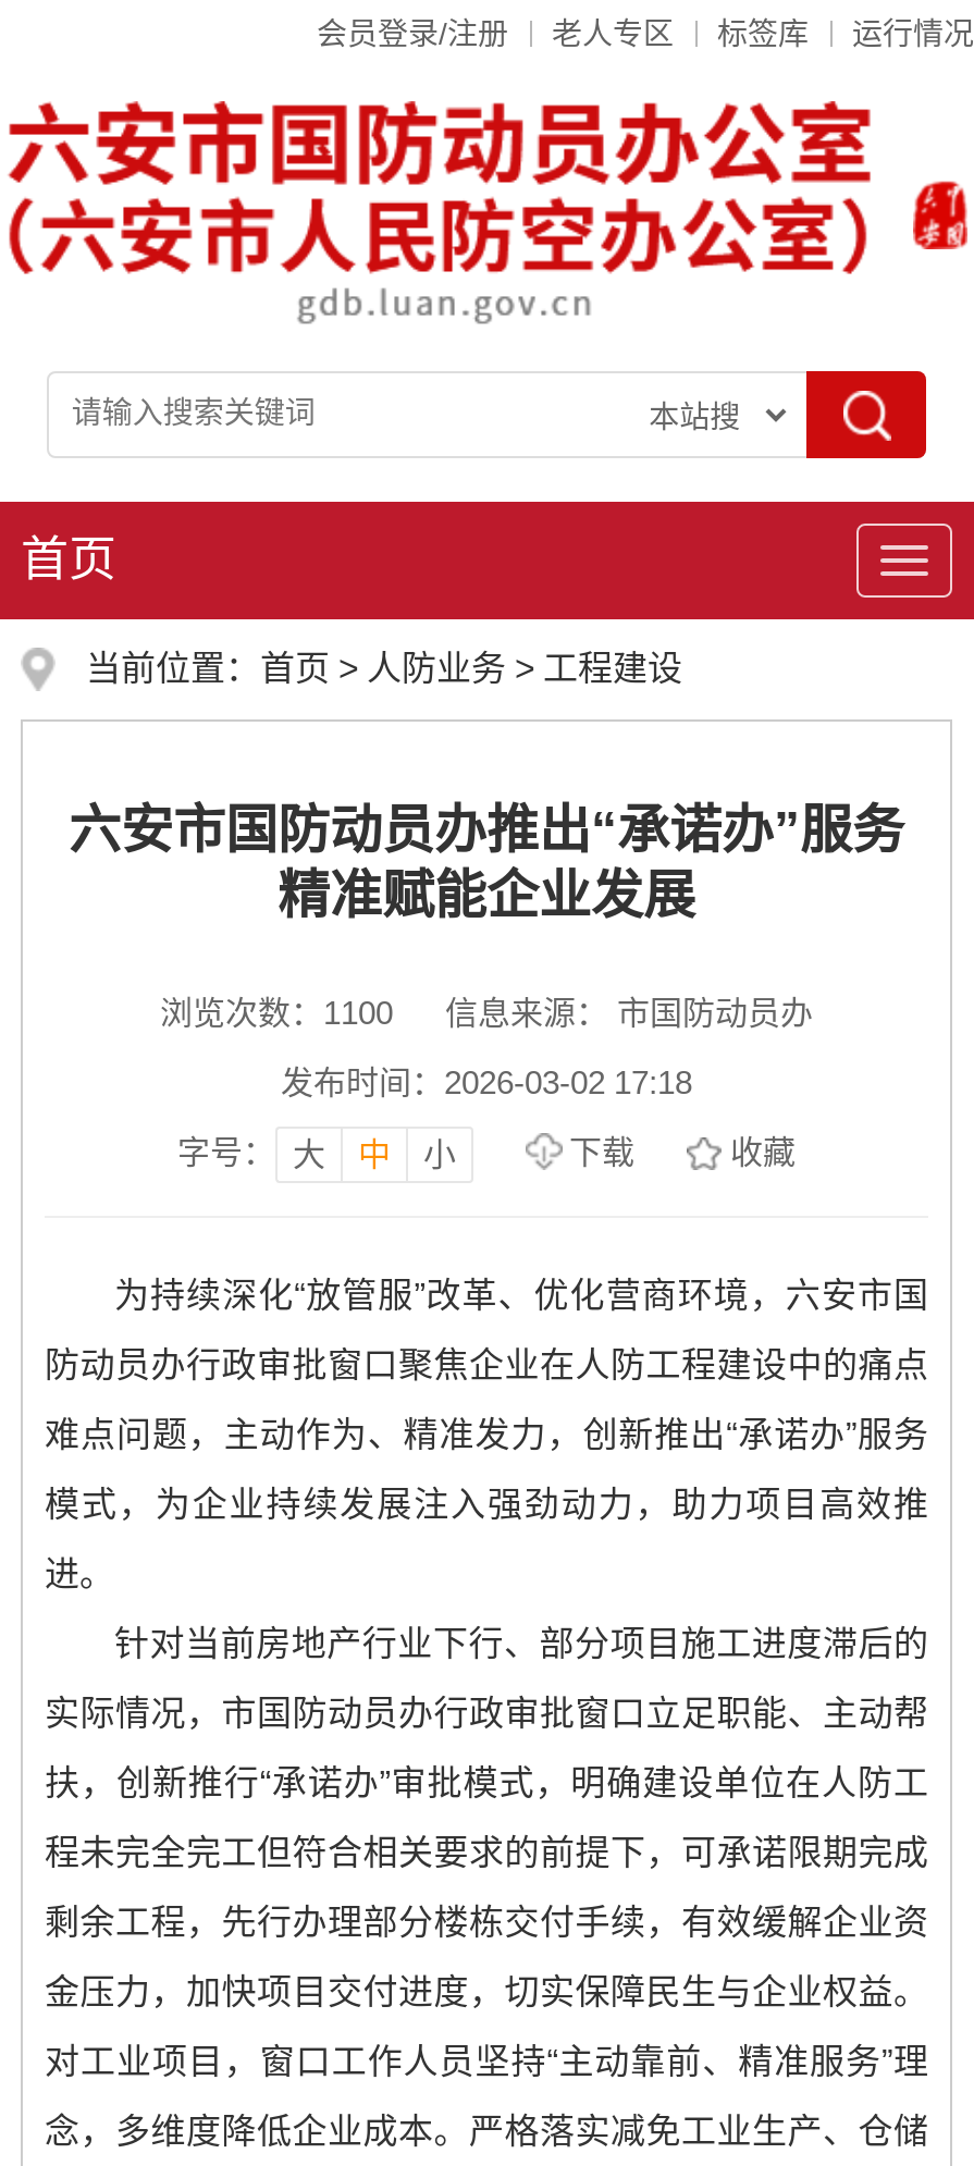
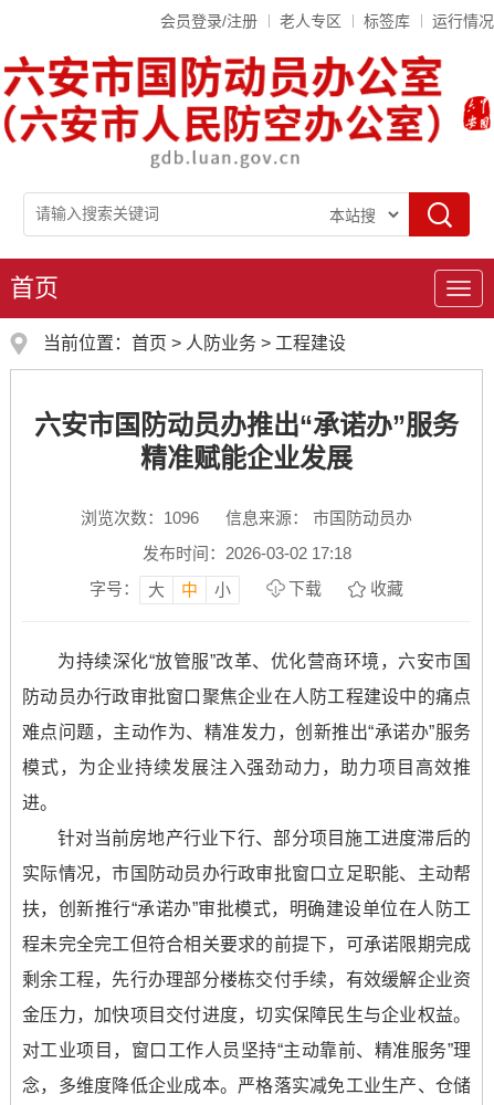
- 浏览次数：1100 信息来源： 市国防动员办
+ 浏览次数：1096 信息来源： 市国防动员办
